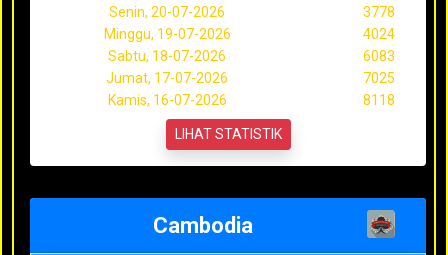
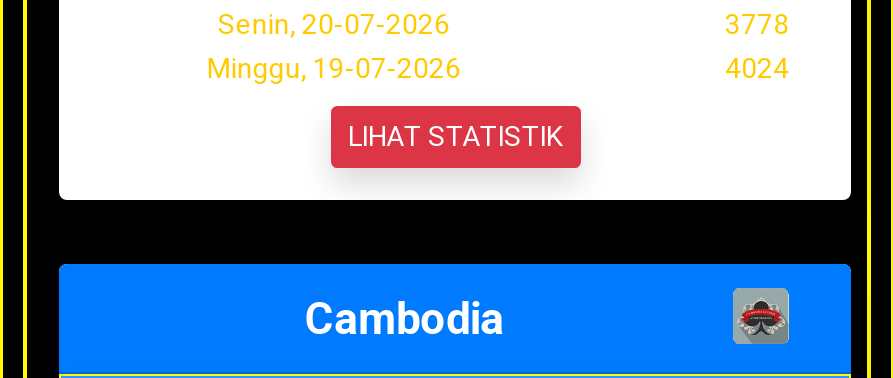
- Sabtu, 18-07-2026
- 6083
- Jumat, 17-07-2026
- 7025
- Kamis, 16-07-2026
- 8118
